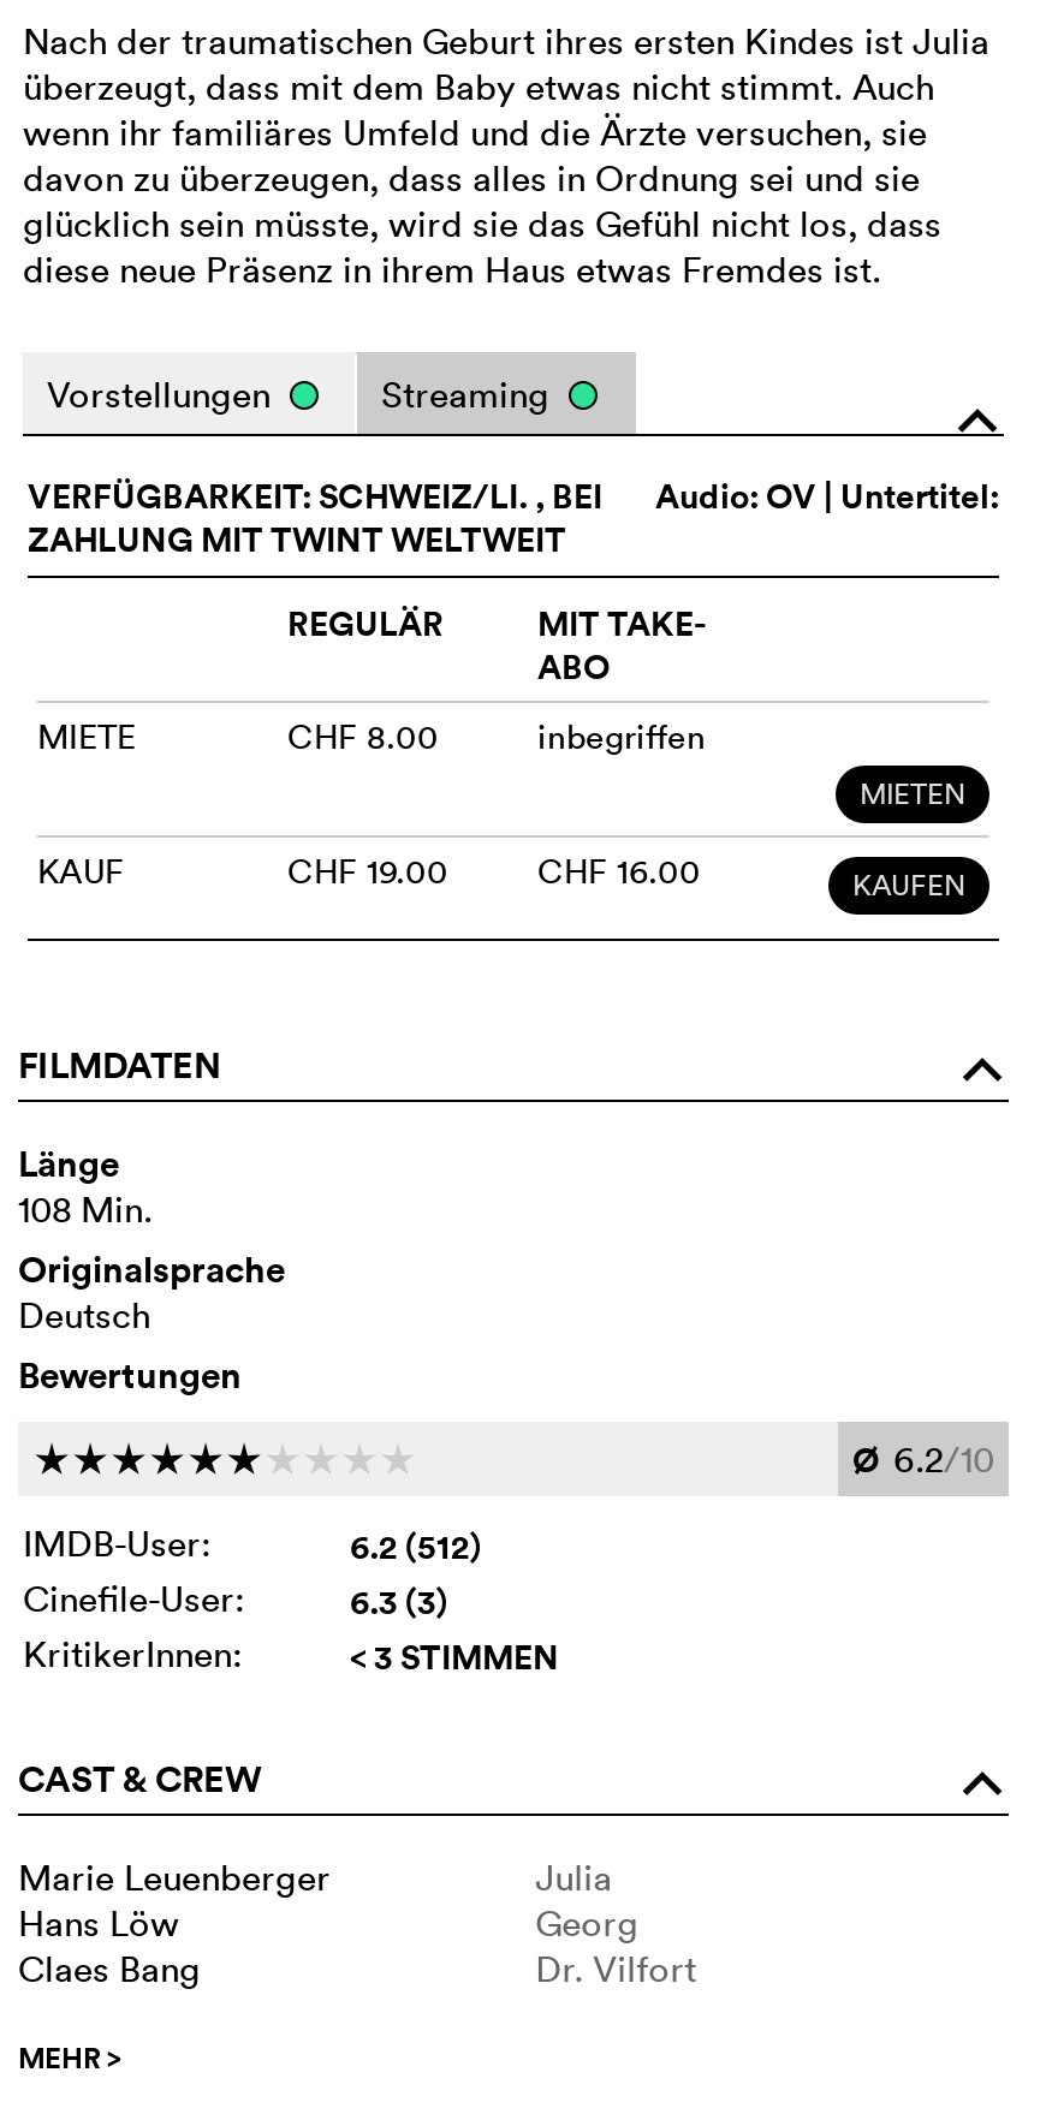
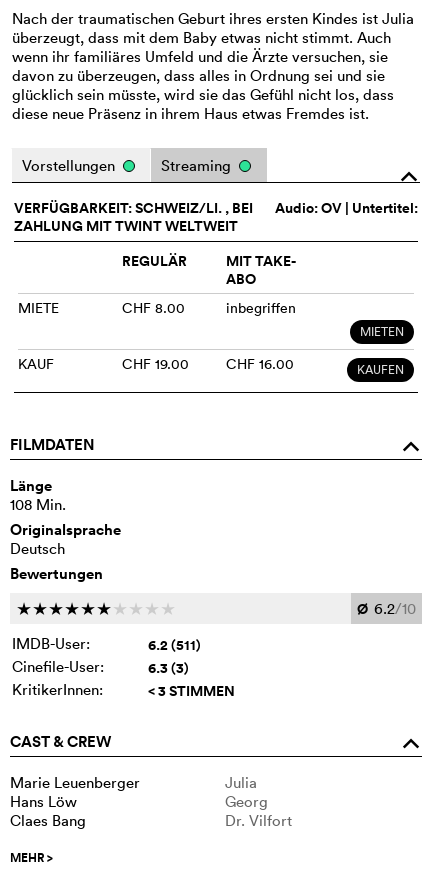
- 6.2 (512)
+ 6.2 (511)
